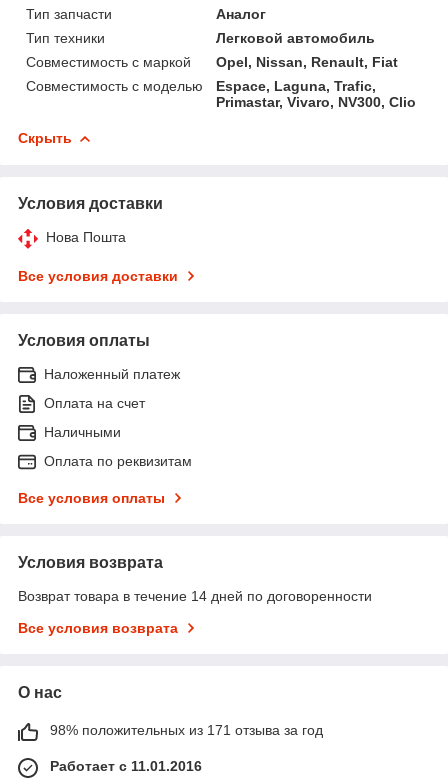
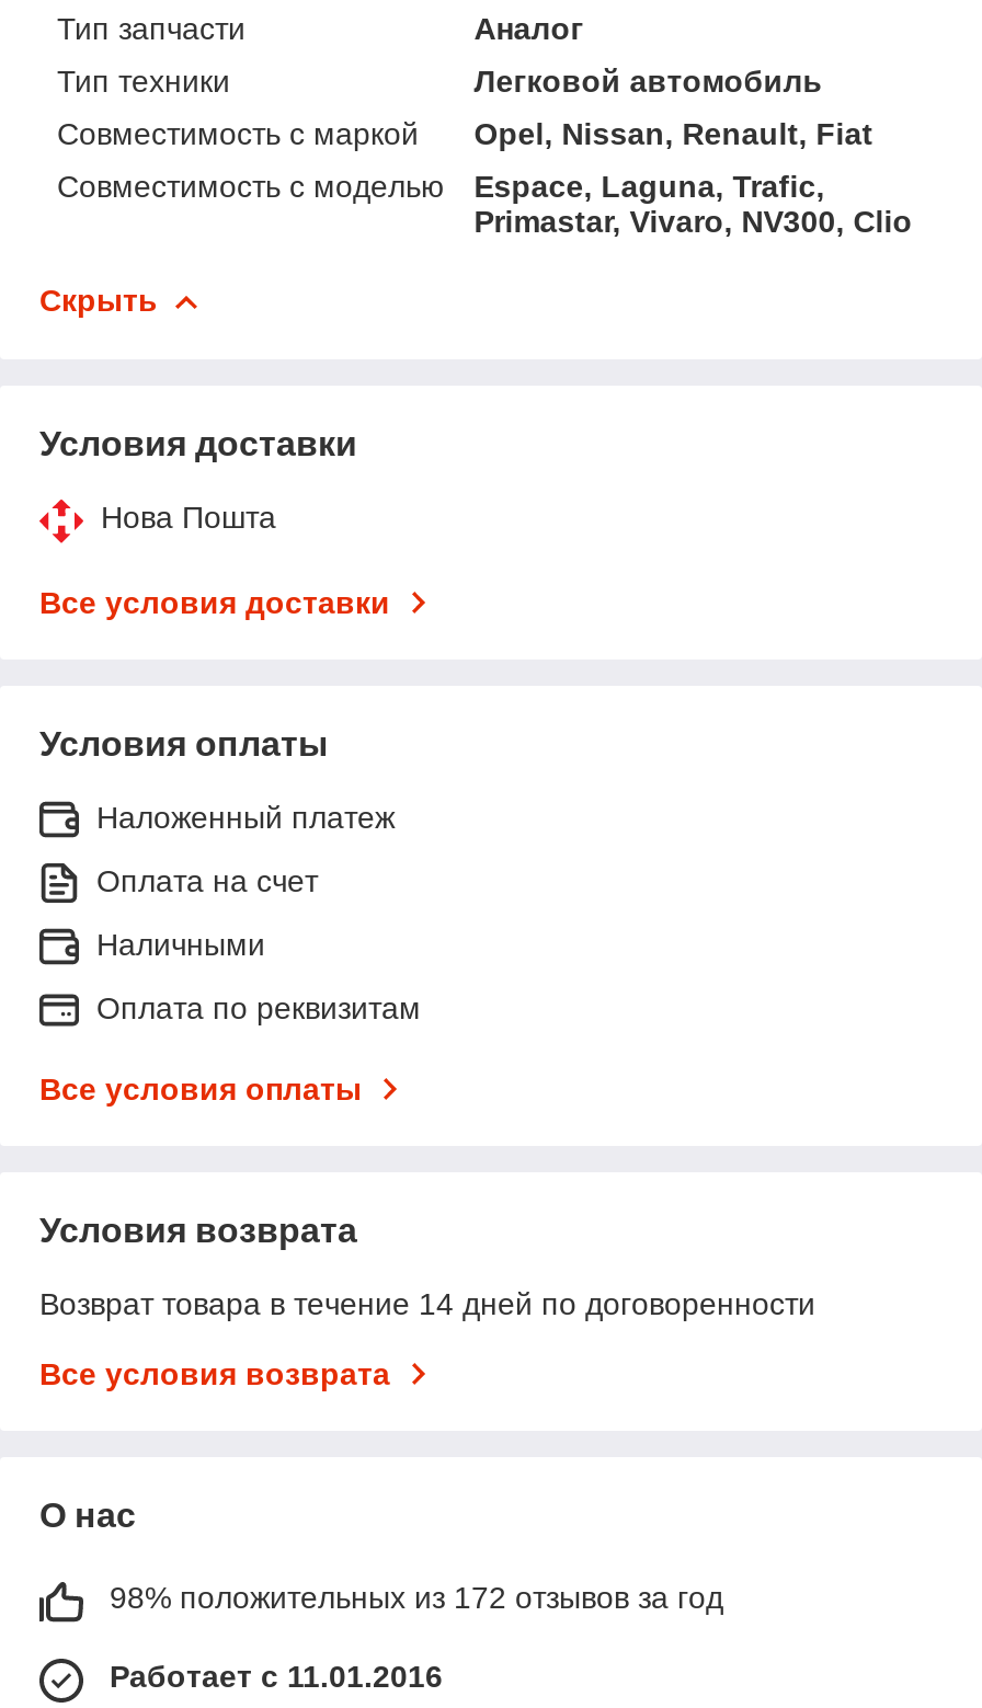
- 98% положительных из 171 отзыва за год
+ 98% положительных из 172 отзывов за год
